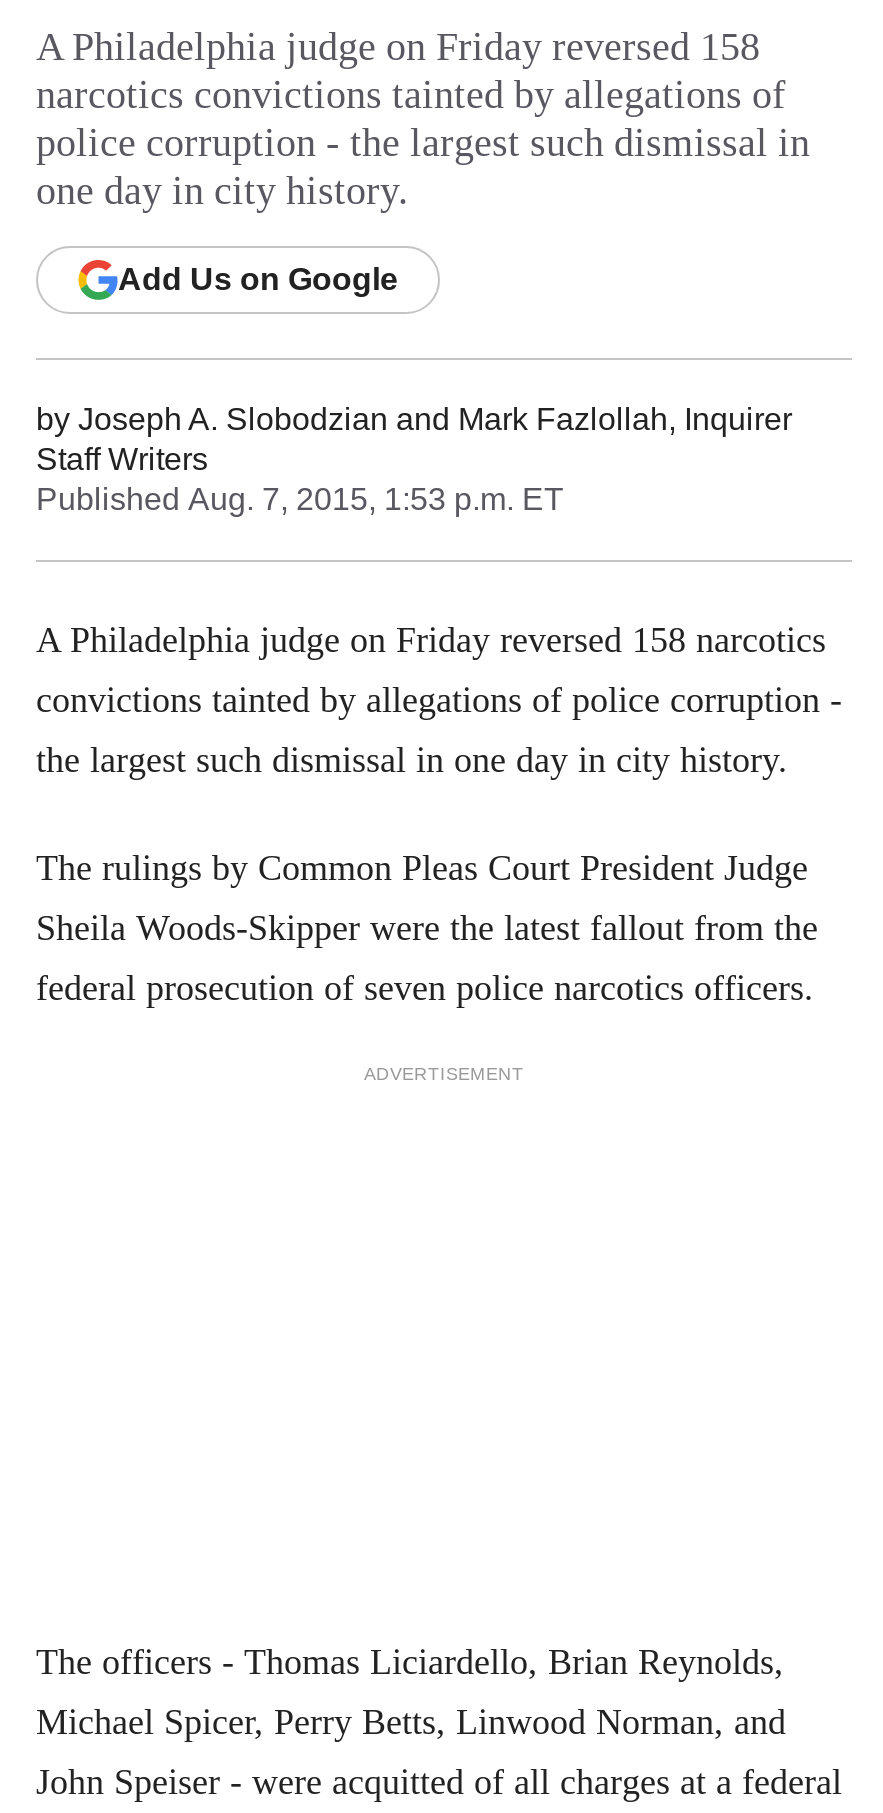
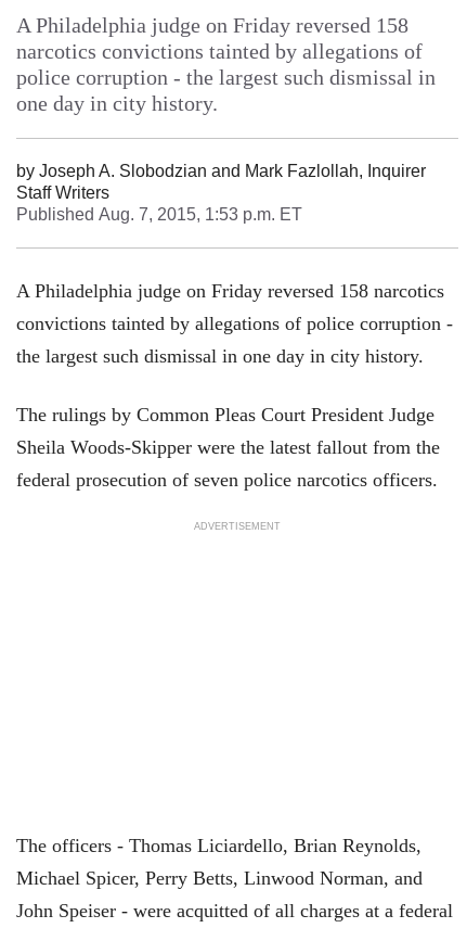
- Add Us on Google
